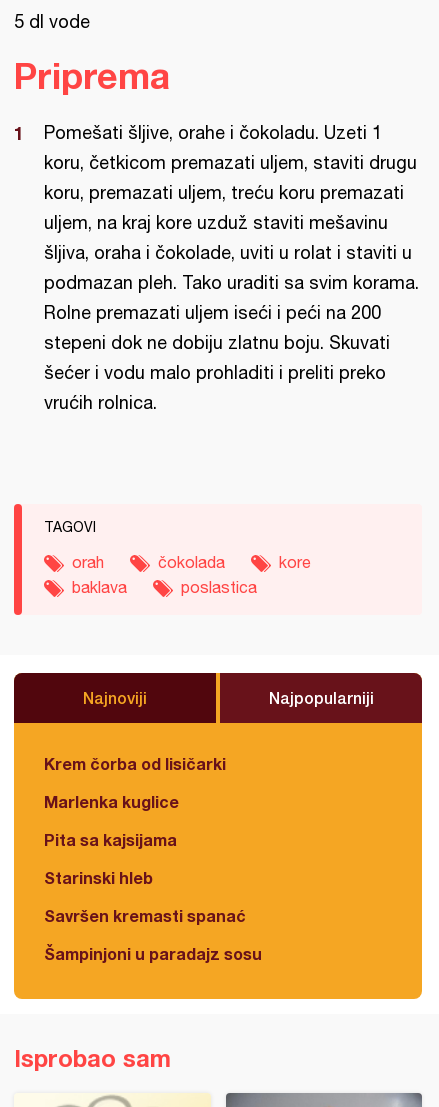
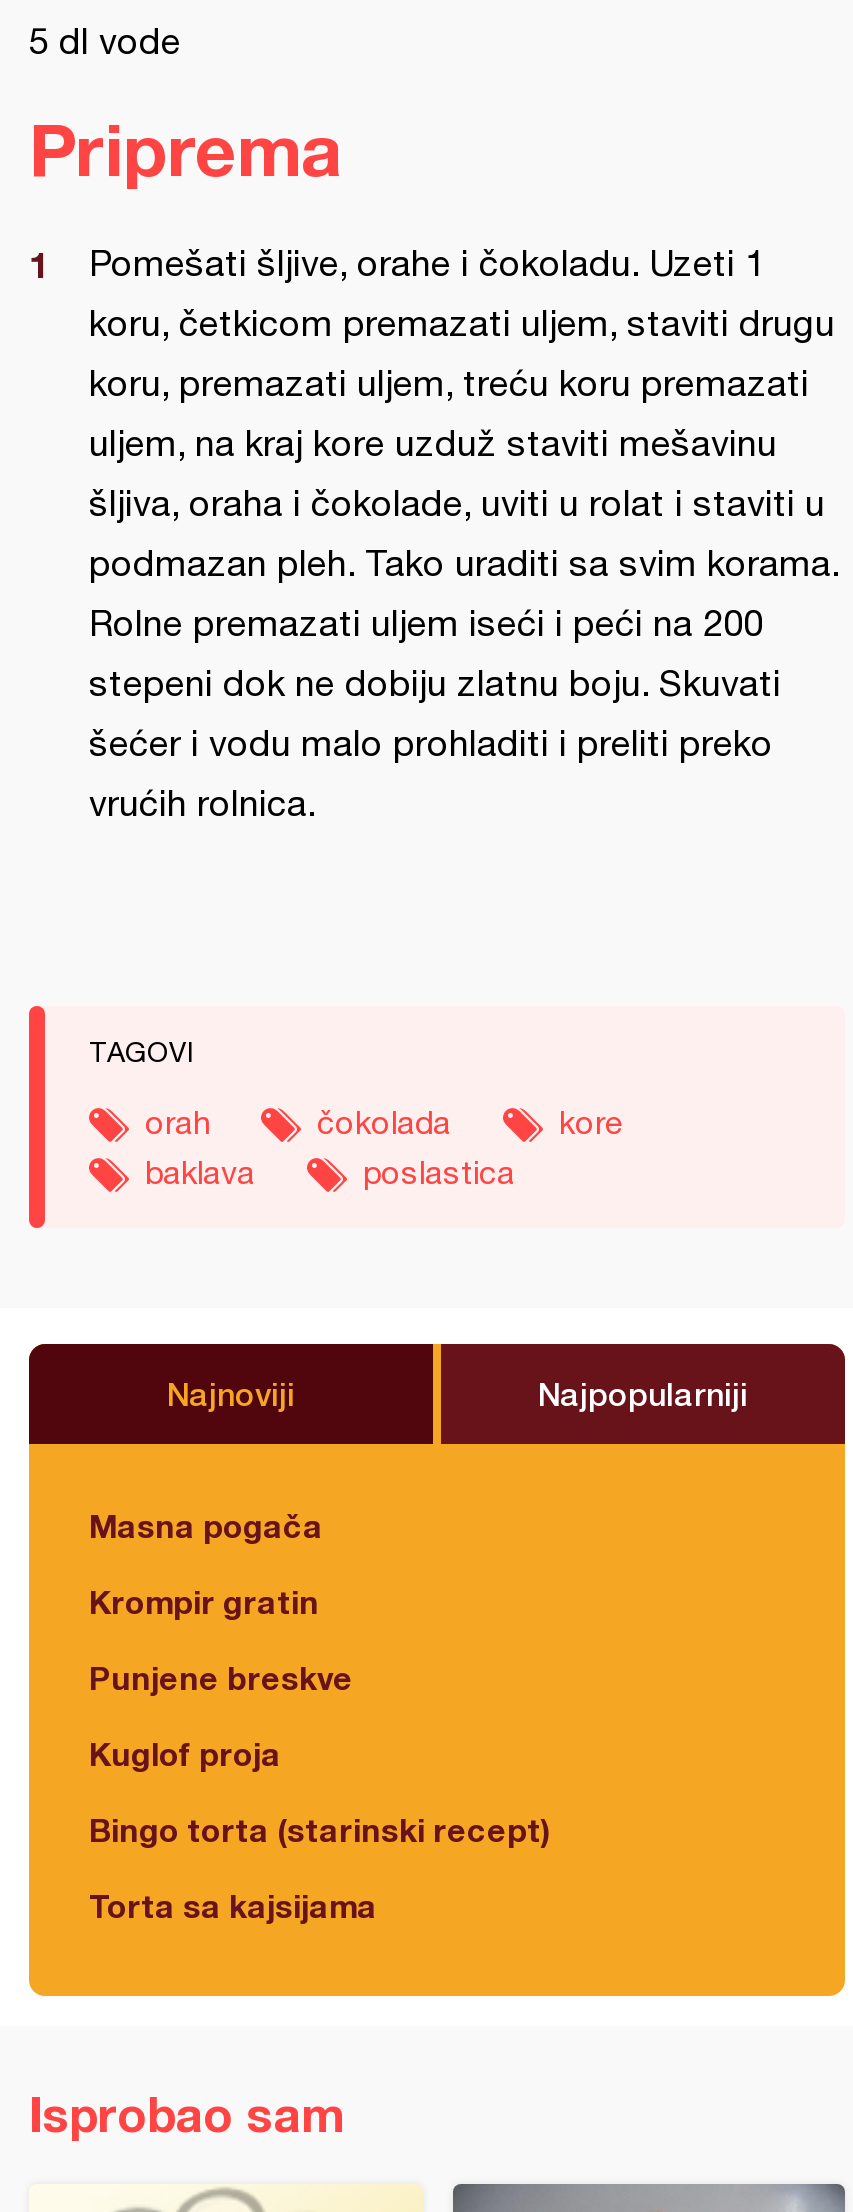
- Krem čorba od lisičarki
+ Masna pogača

- Marlenka kuglice
+ Krompir gratin

- Pita sa kajsijama
+ Punjene breskve

- Starinski hleb
+ Kuglof proja

- Savršen kremasti spanać
+ Bingo torta (starinski recept)

- Šampinjoni u paradajz sosu
+ Torta sa kajsijama
